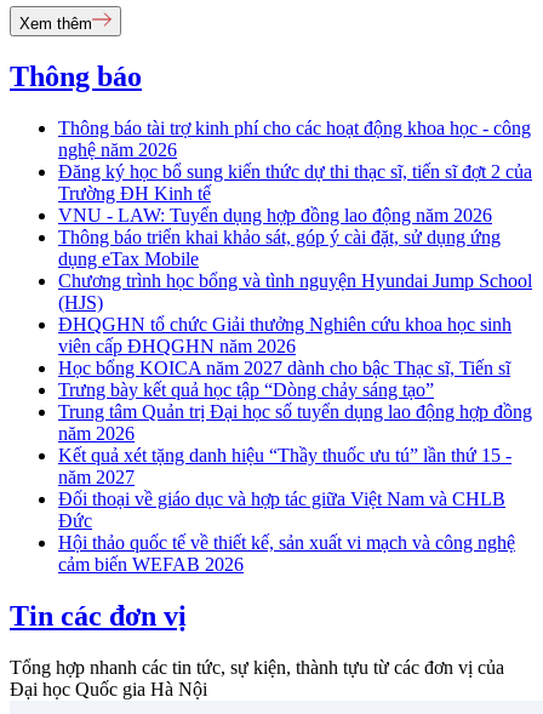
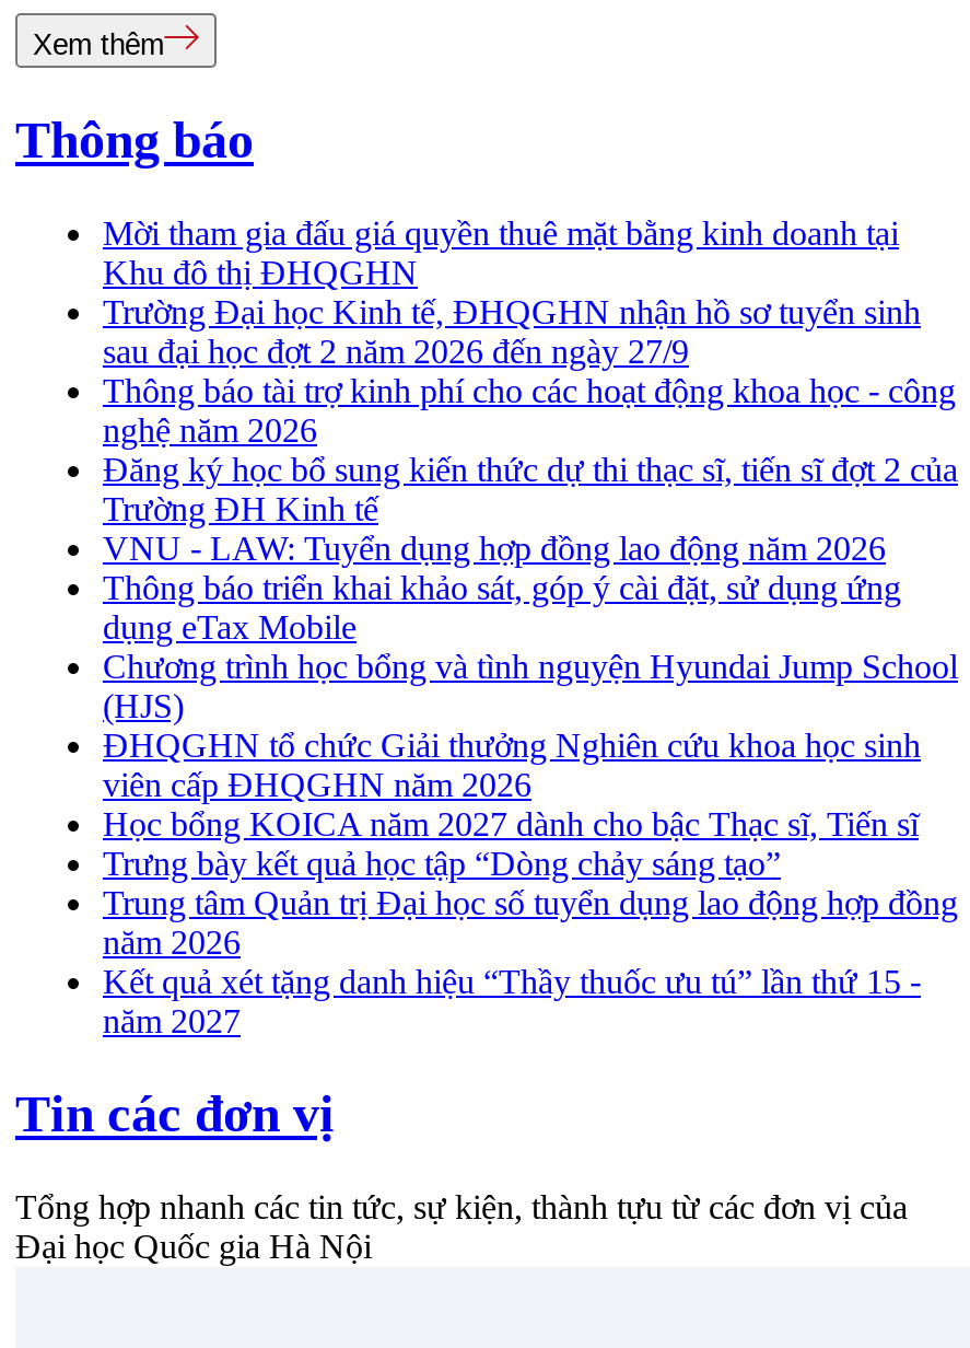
+ Mời tham gia đấu giá quyền thuê mặt bằng kinh doanh tại
+ Khu đô thị ĐHQGHN
+ Trường Đại học Kinh tế, ĐHQGHN nhận hồ sơ tuyển sinh
+ sau đại học đợt 2 năm 2026 đến ngày 27/9

moved down: Thông báo tài trợ kinh phí cho các hoạt động khoa học - công | nghệ năm 2026 | Đăng ký học bổ sung kiến thức dự thi thạc sĩ, tiến sĩ đợt 2 của | ... | Kết quả xét tặng danh hiệu “Thầy thuốc ưu tú” lần thứ 15 - | năm 2027

- Đối thoại về giáo dục và hợp tác giữa Việt Nam và CHLB
- Đức
- Hội thảo quốc tế về thiết kế, sản xuất vi mạch và công nghệ
- cảm biến WEFAB 2026
